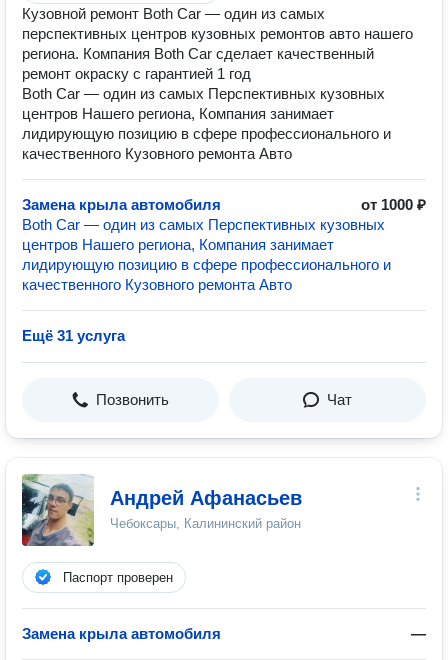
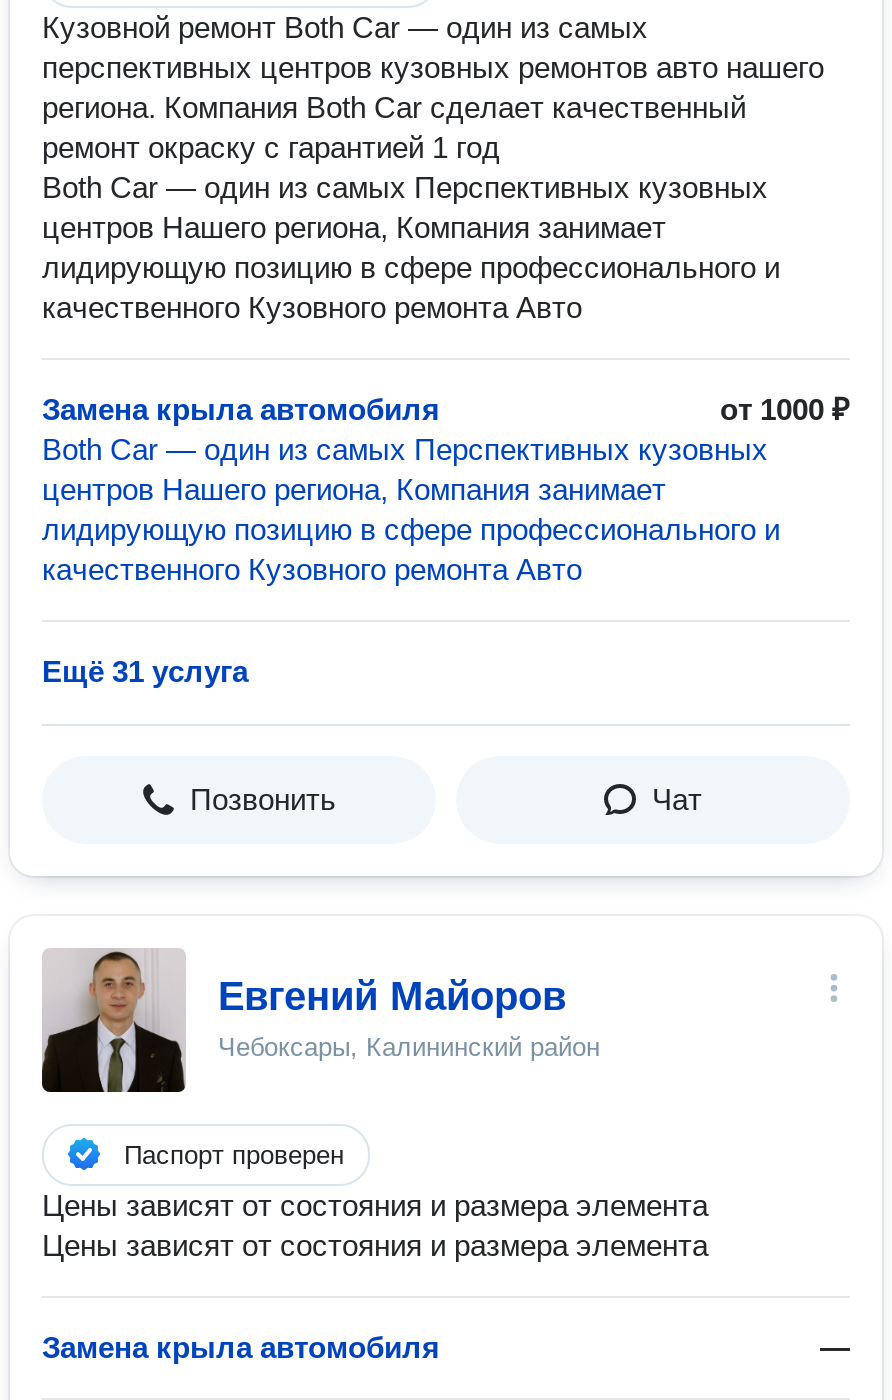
- [image]
- Андрей Афанасьев
+ [image]
+ Евгений Майоров

+ Цены зависят от состояния и размера элемента
+ Цены зависят от состояния и размера элемента
